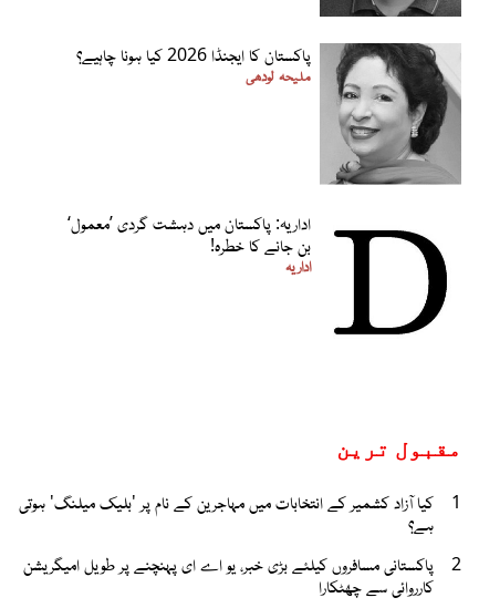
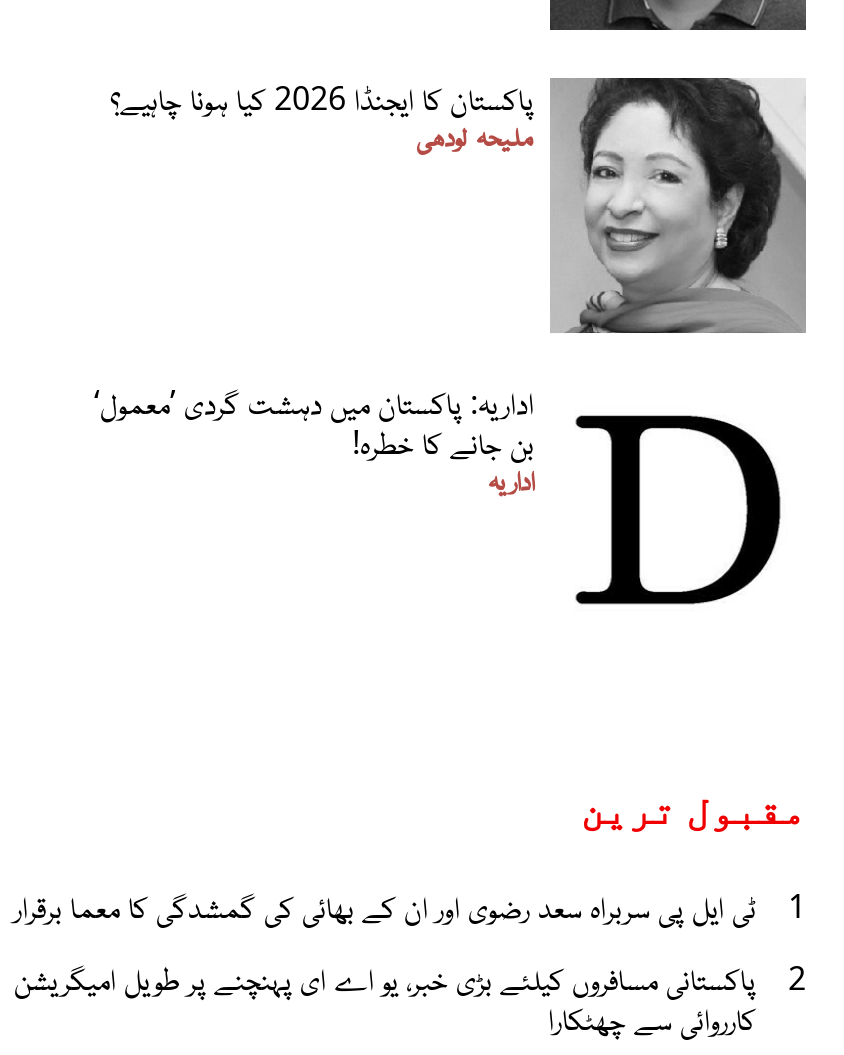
- کیا آزاد کشمیر کے انتخابات میں مہاجرین کے نام پر 'بلیک میلنگ' ہوتی
- ہے؟
+ ٹی ایل پی سربراہ سعد رضوی اور ان کے بھائی کی گمشدگی کا معما برقرار
